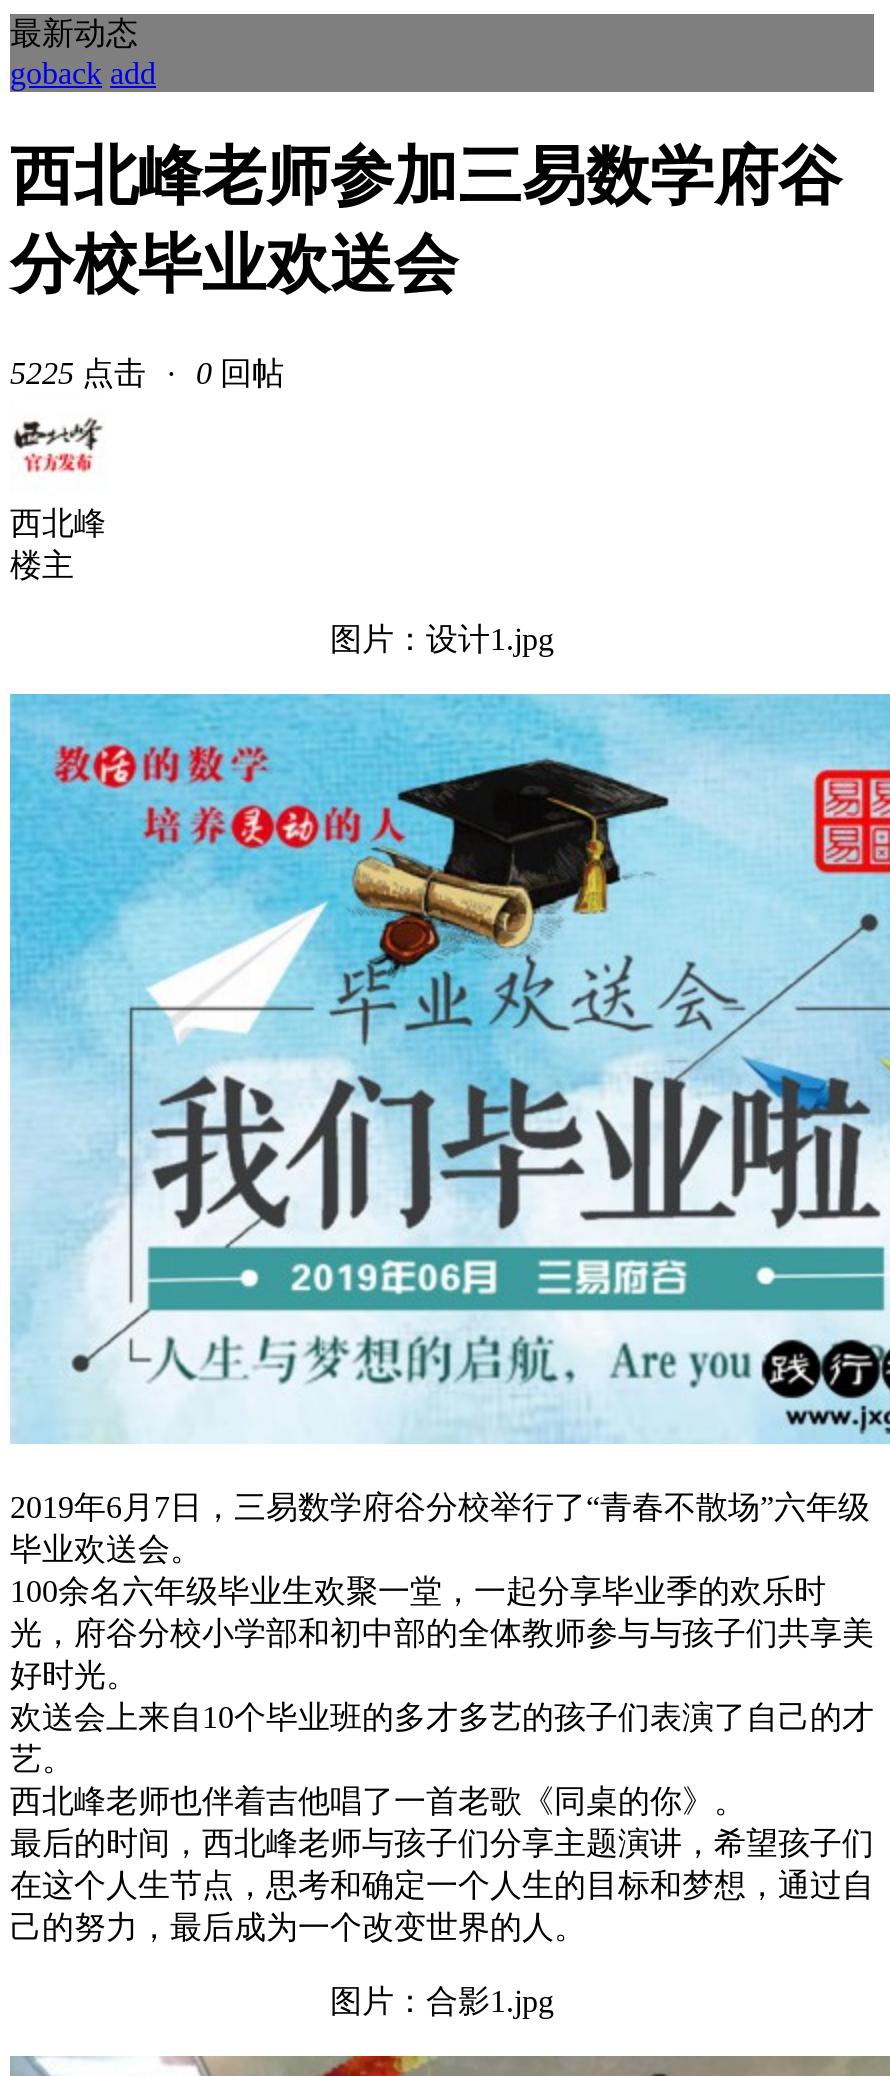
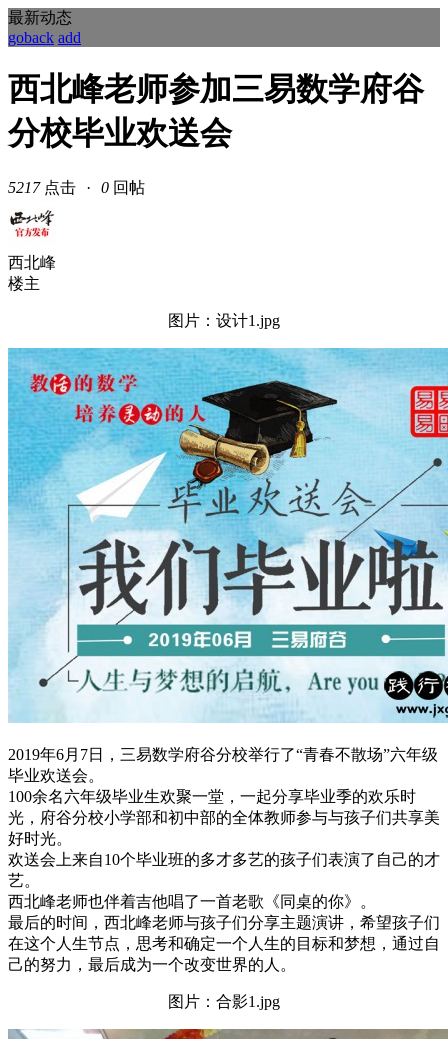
- 5225点击 · 0回帖
+ 5217点击 · 0回帖
